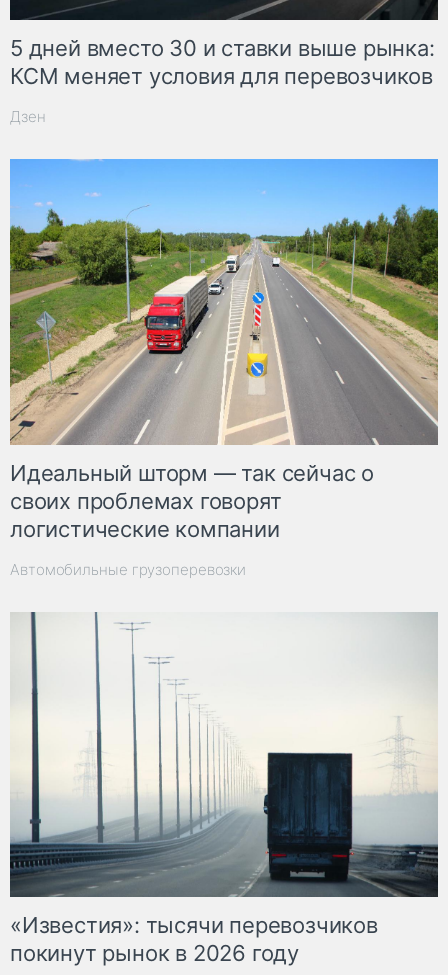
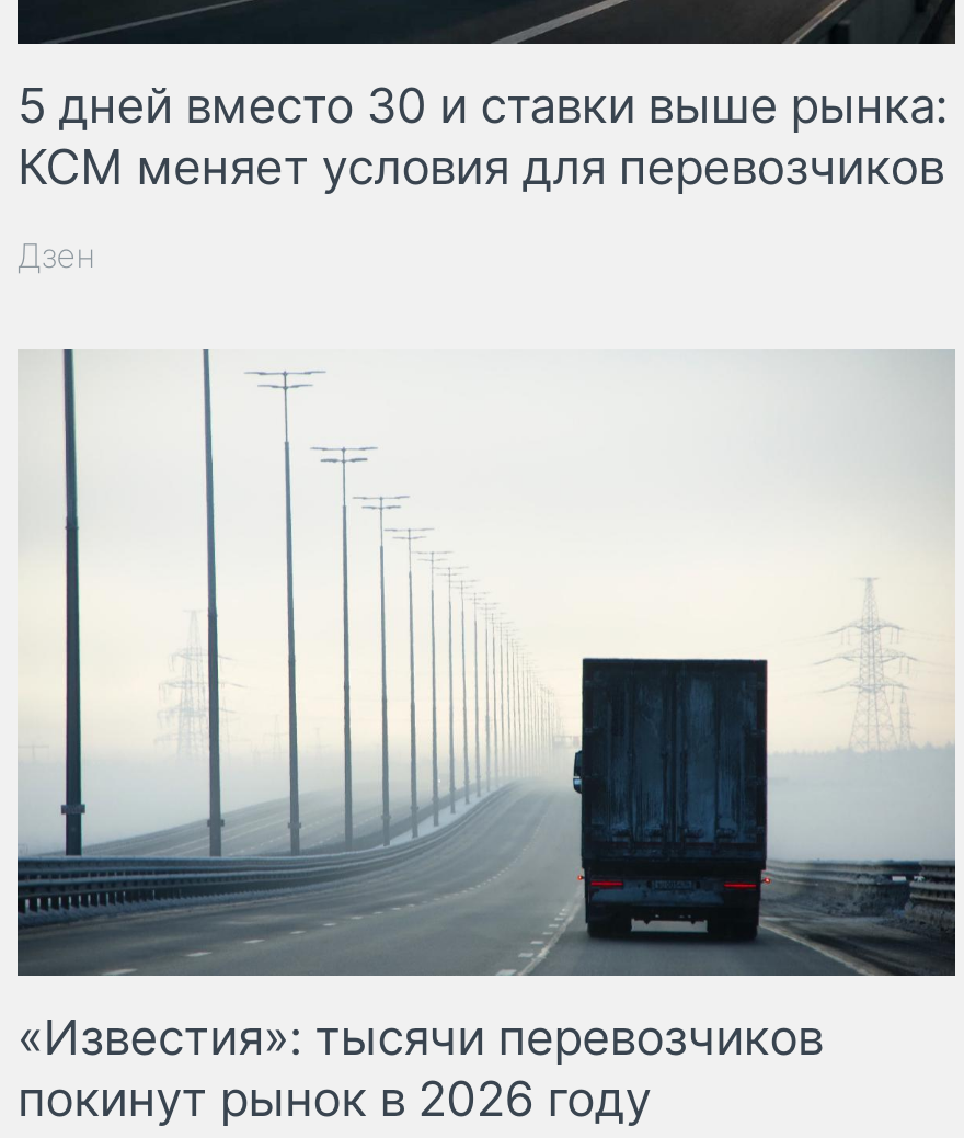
- [image]
- Идеальный шторм — так сейчас о
- своих проблемах говорят
- логистические компании
- Автомобильные грузоперевозки
